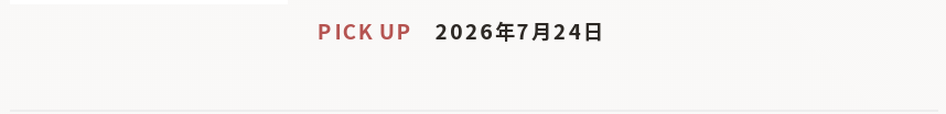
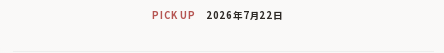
- PICK UP 2026年7月24日
+ PICK UP 2026年7月22日
